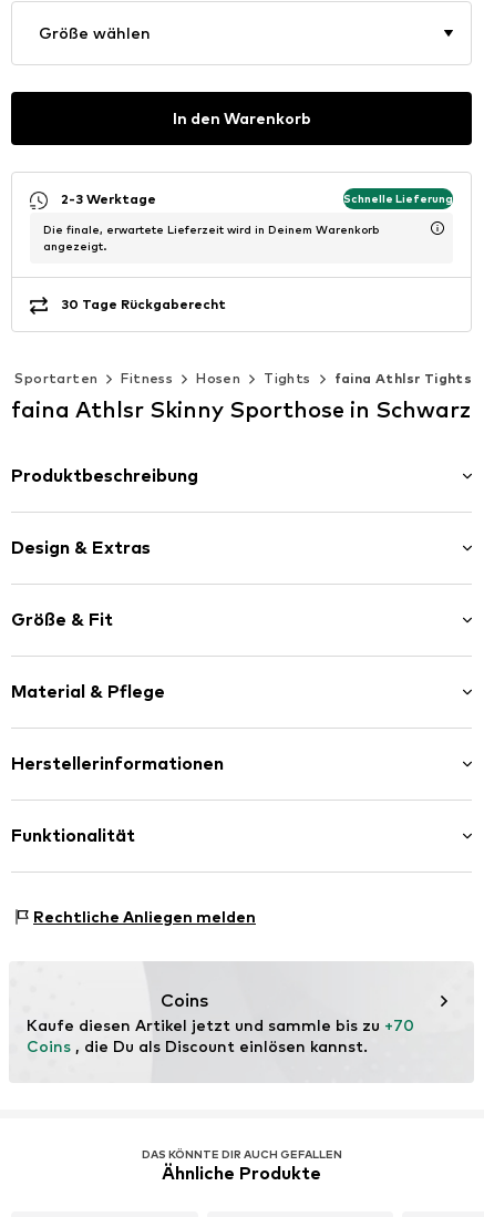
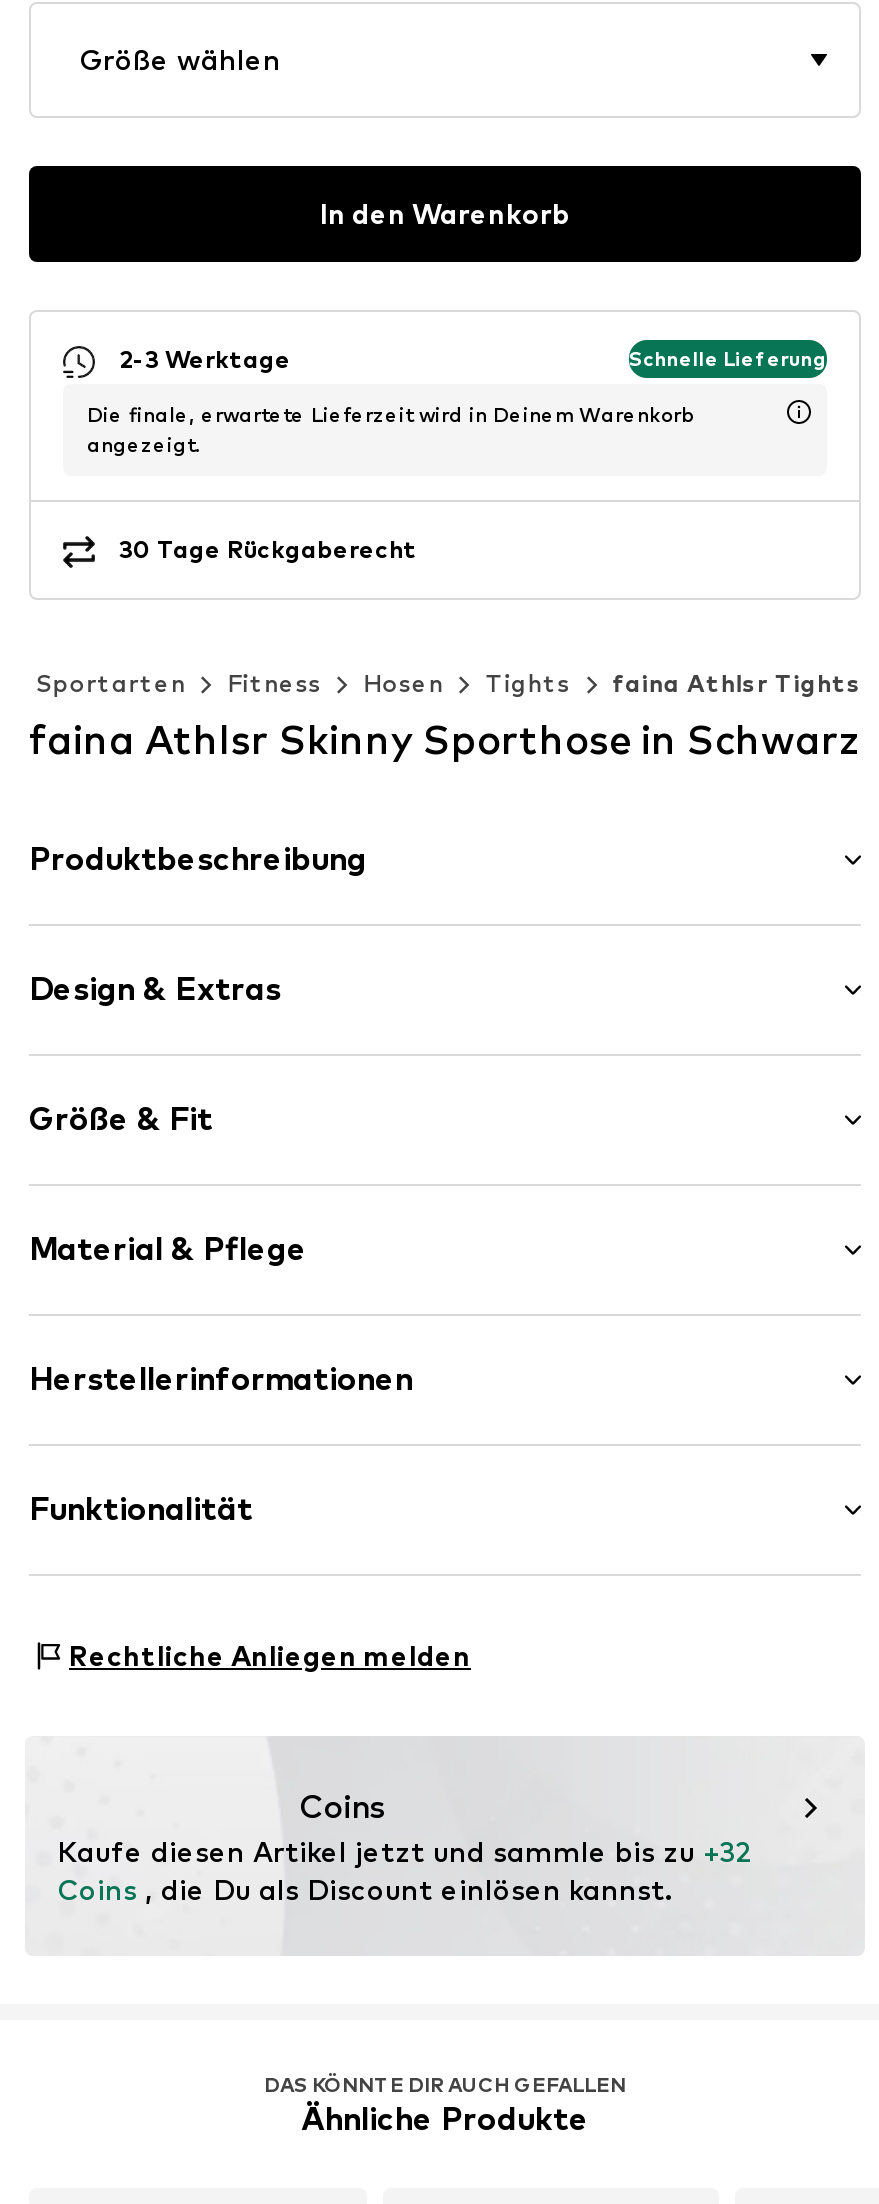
- Kaufe diesen Artikel jetzt und sammle bis zu +70
+ Kaufe diesen Artikel jetzt und sammle bis zu +32
